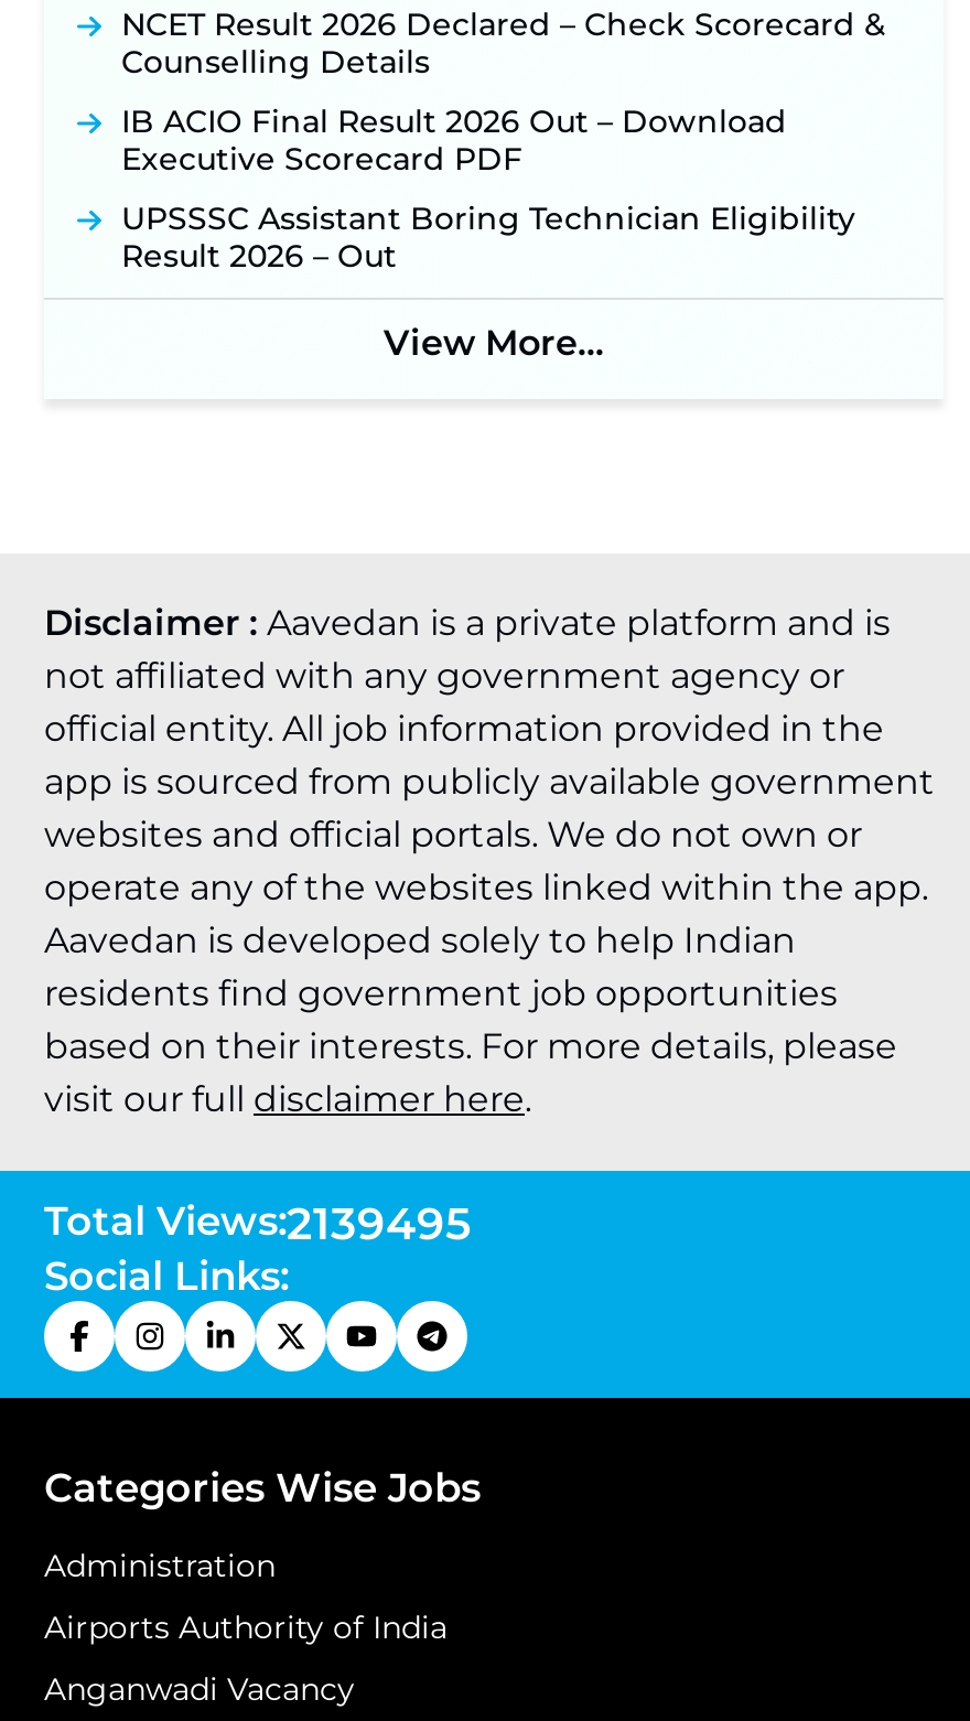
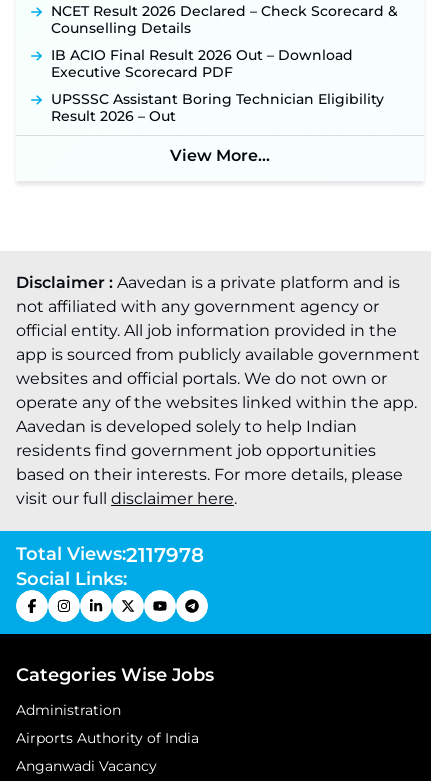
- Total Views:2139495
+ Total Views:2117978
